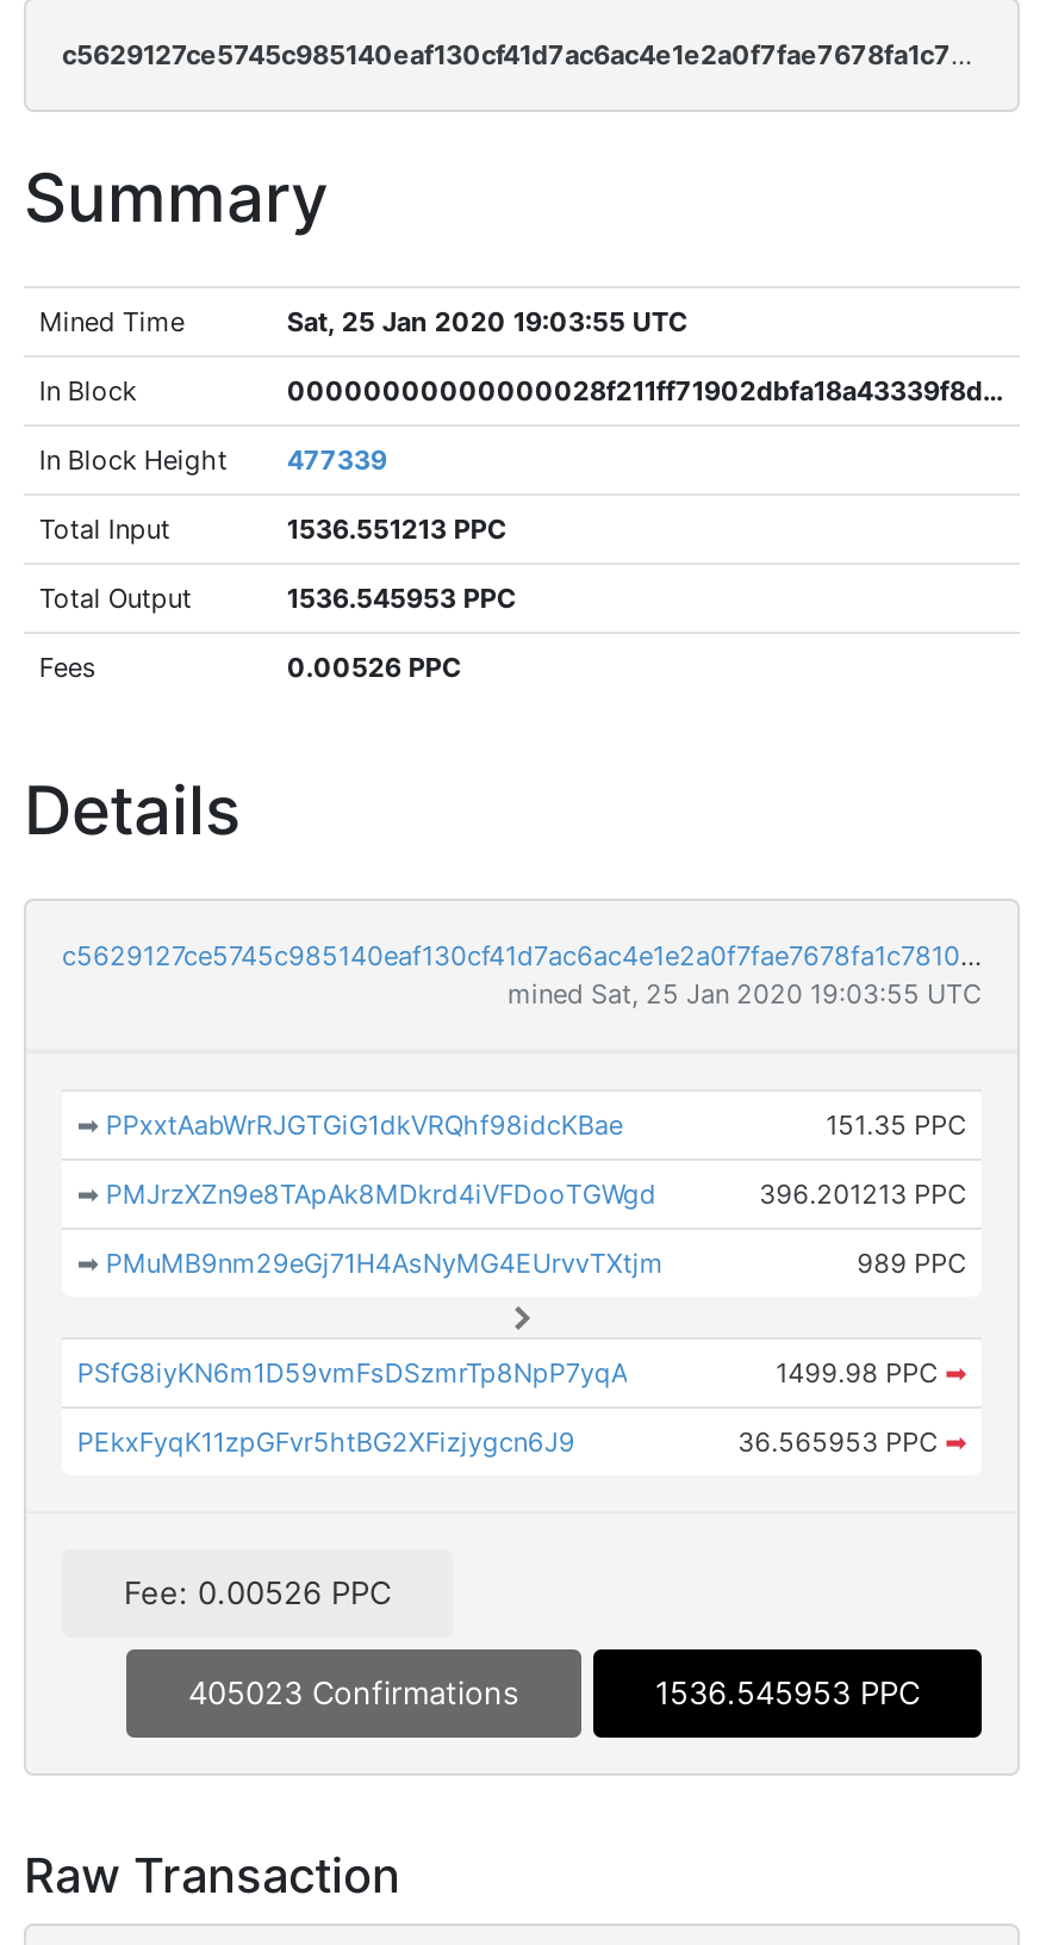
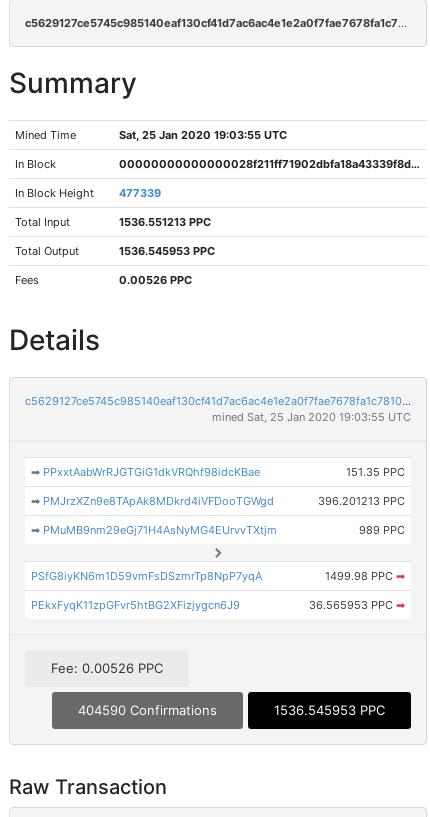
- 405023 Confirmations
+ 404590 Confirmations
